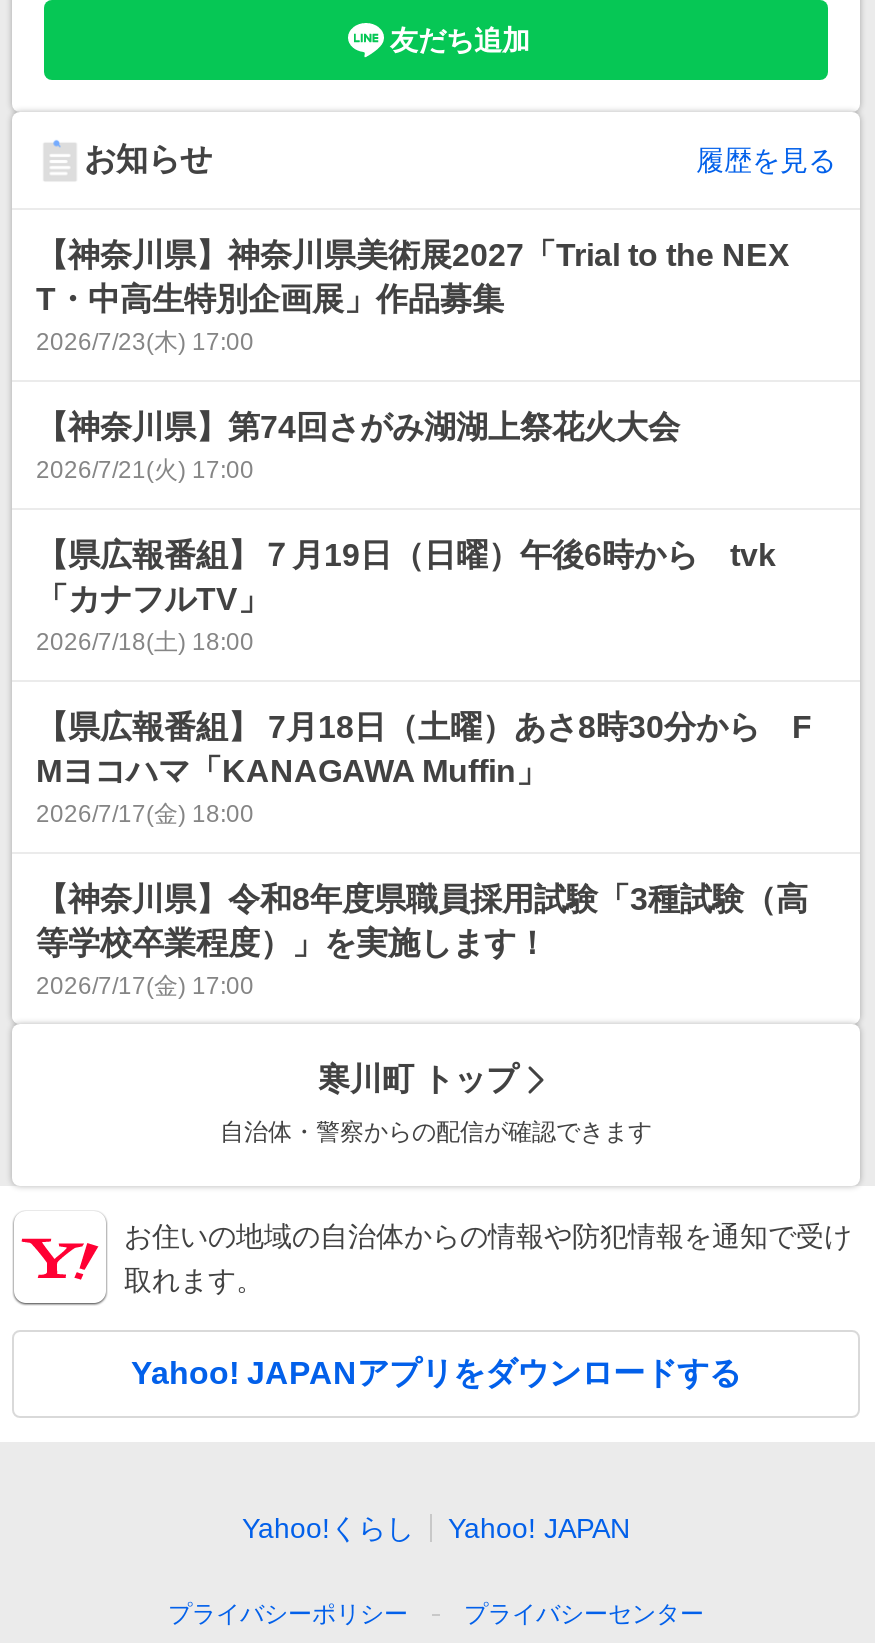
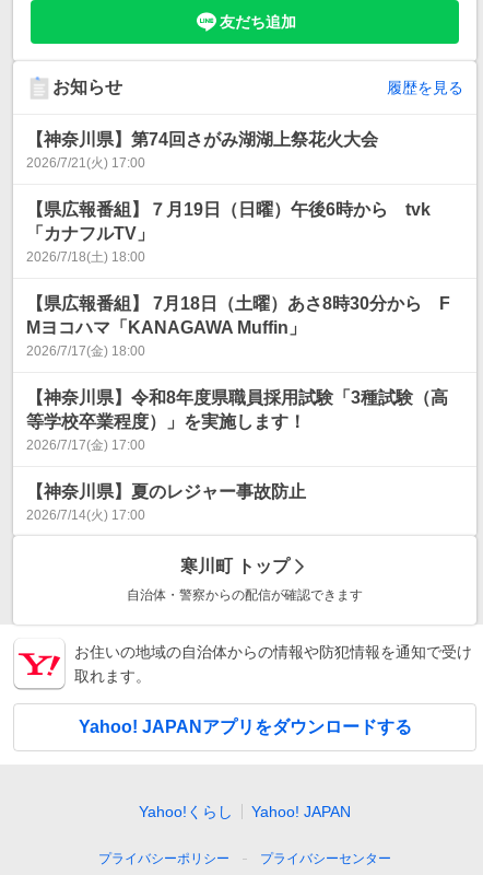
- 【神奈川県】神奈川県美術展2027「Trial to the NEX
- T・中高生特別企画展」作品募集
- 2026/7/23(木) 17:00

moved up: 【神奈川県】第74回さがみ湖湖上祭花火大会 | 2026/7/21(火) 17:00 | 【県広報番組】７月19日（日曜）午後6時から tvk | ... | 等学校卒業程度）」を実施します！ | 2026/7/17(金) 17:00

+ 【神奈川県】夏のレジャー事故防止
+ 2026/7/14(火) 17:00
